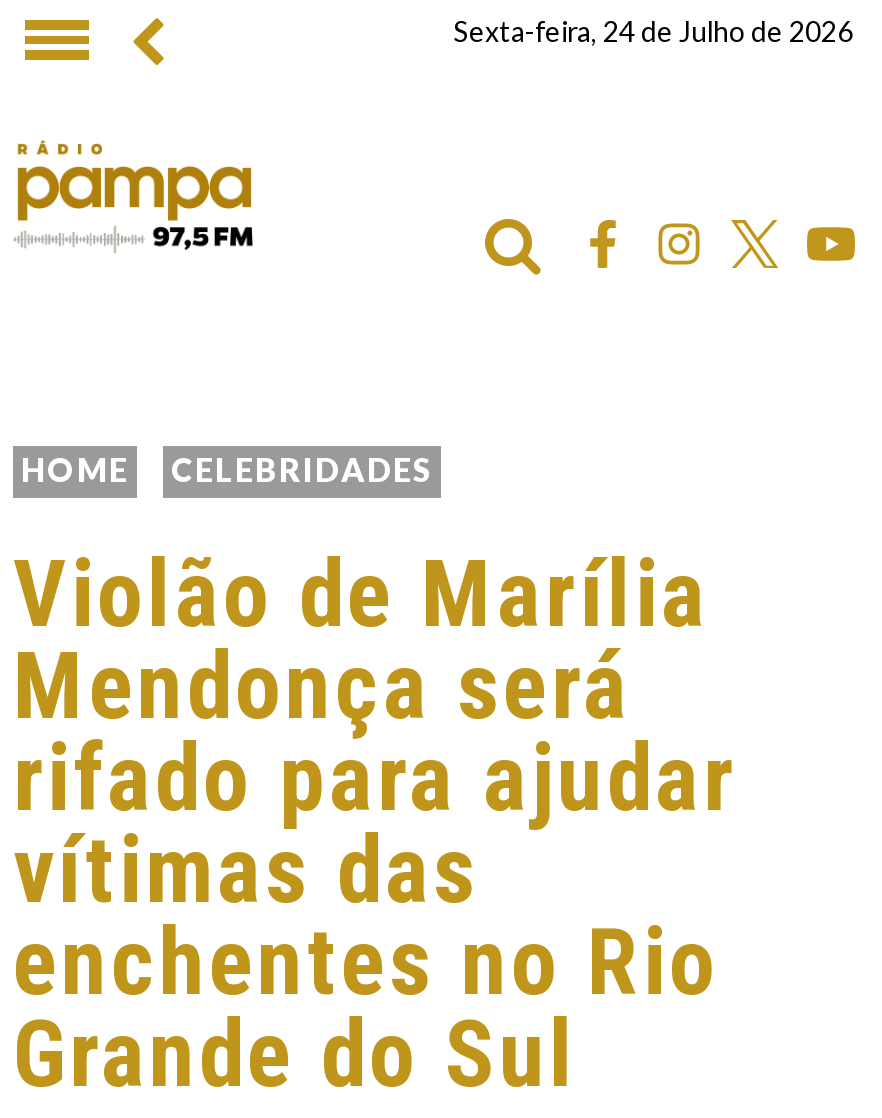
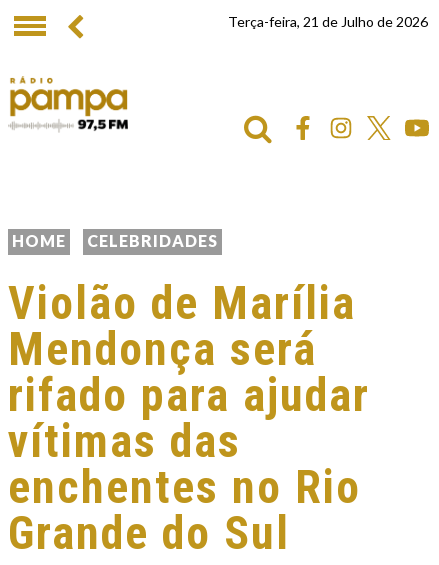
- Sexta-feira, 24 de Julho de 2026
+ Terça-feira, 21 de Julho de 2026
